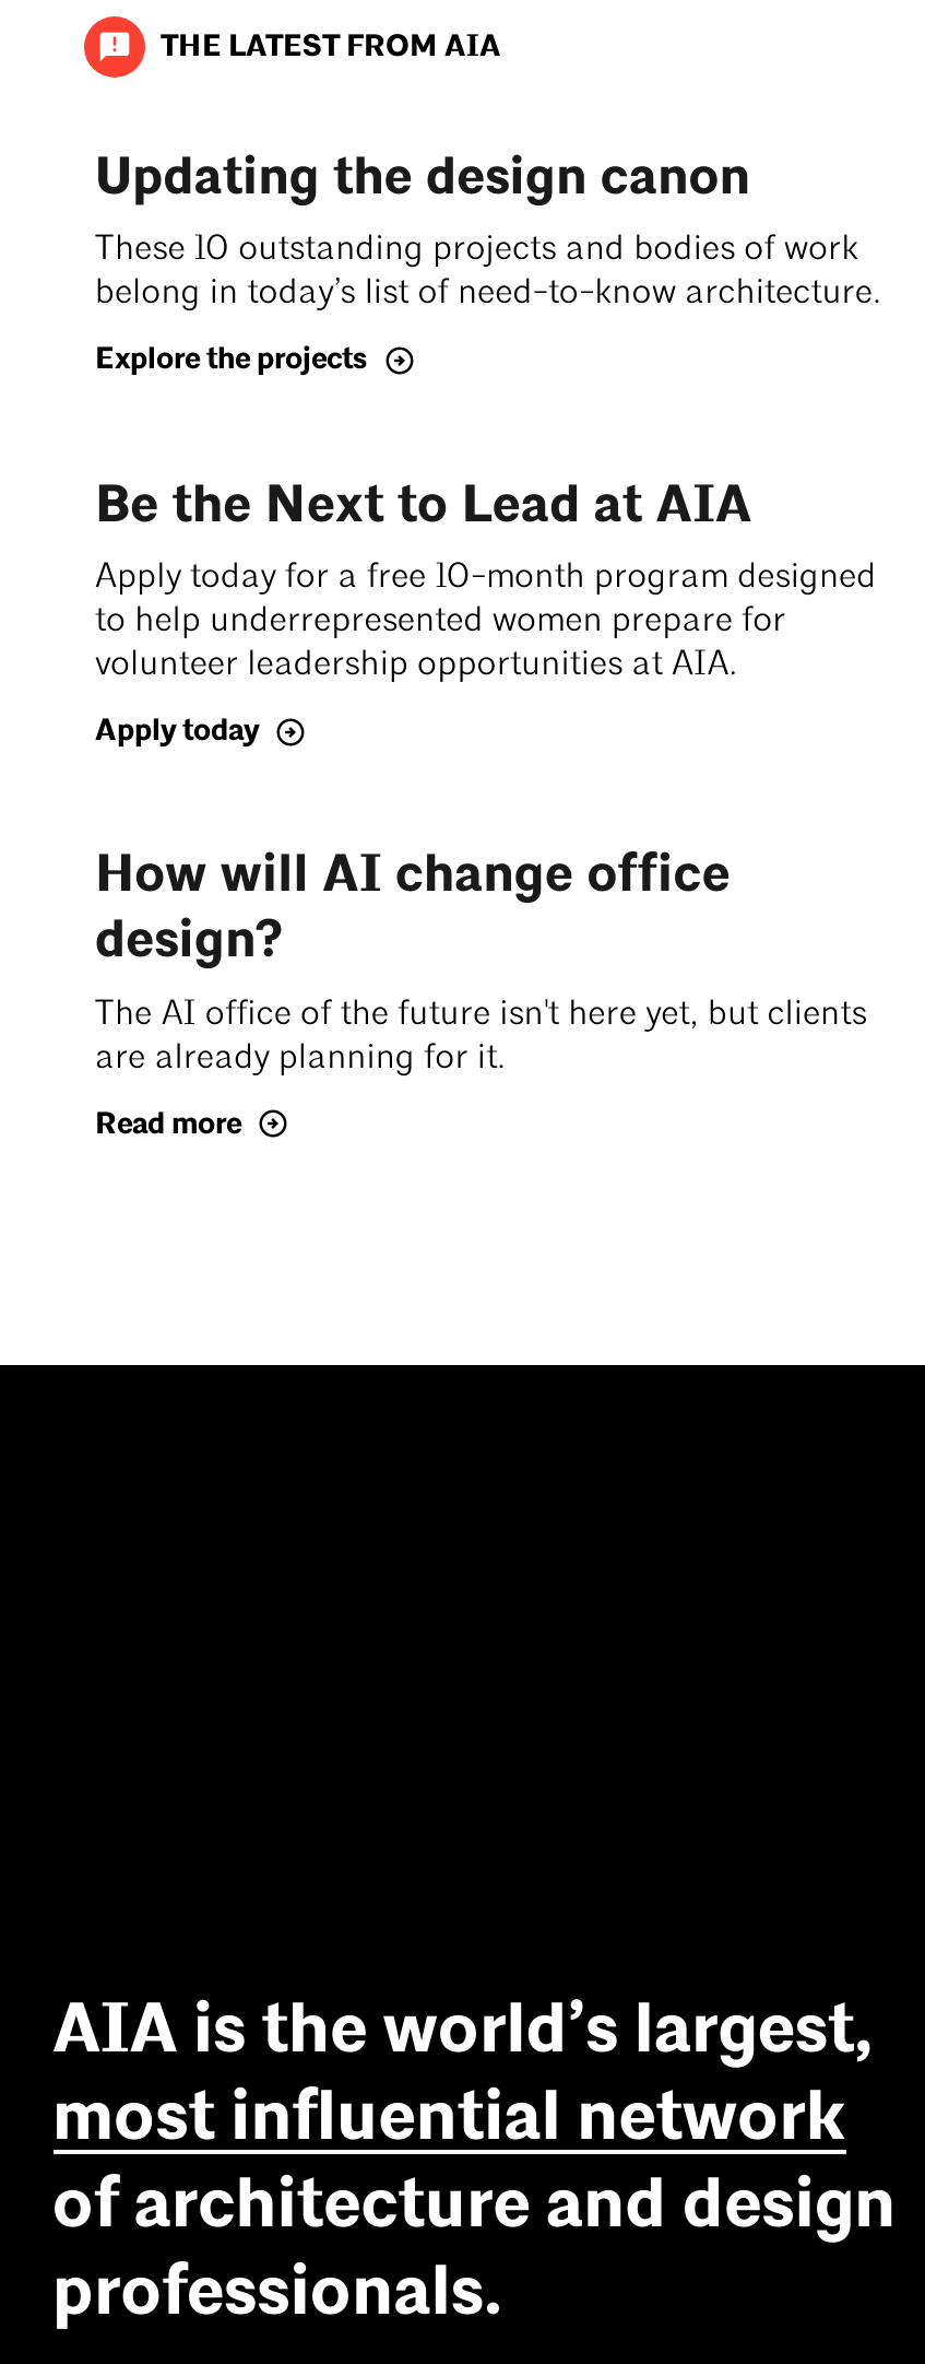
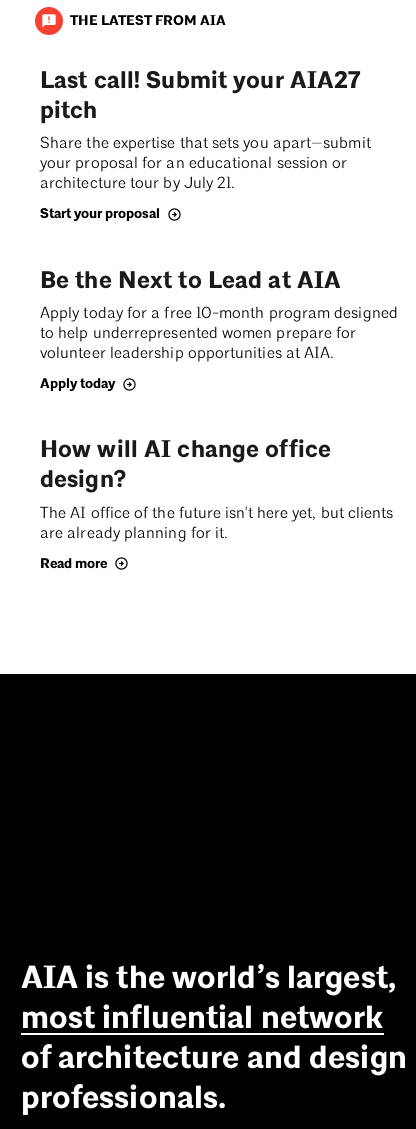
- Updating the design canon
- These 10 outstanding projects and bodies of work
- belong in today’s list of need-to-know architecture.
+ Last call! Submit your AIA27
+ pitch
+ Share the expertise that sets you apart—submit
+ your proposal for an educational session or
+ architecture tour by July 21.

- Explore the projects
+ Start your proposal
